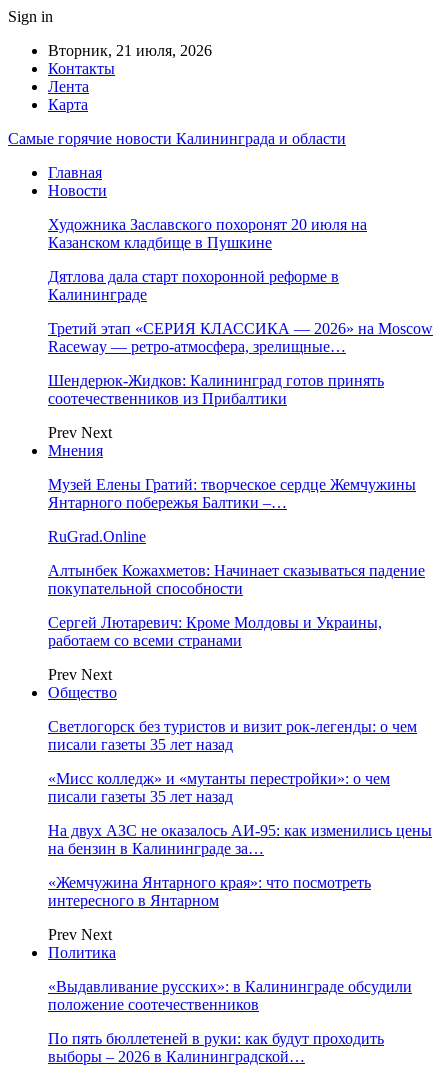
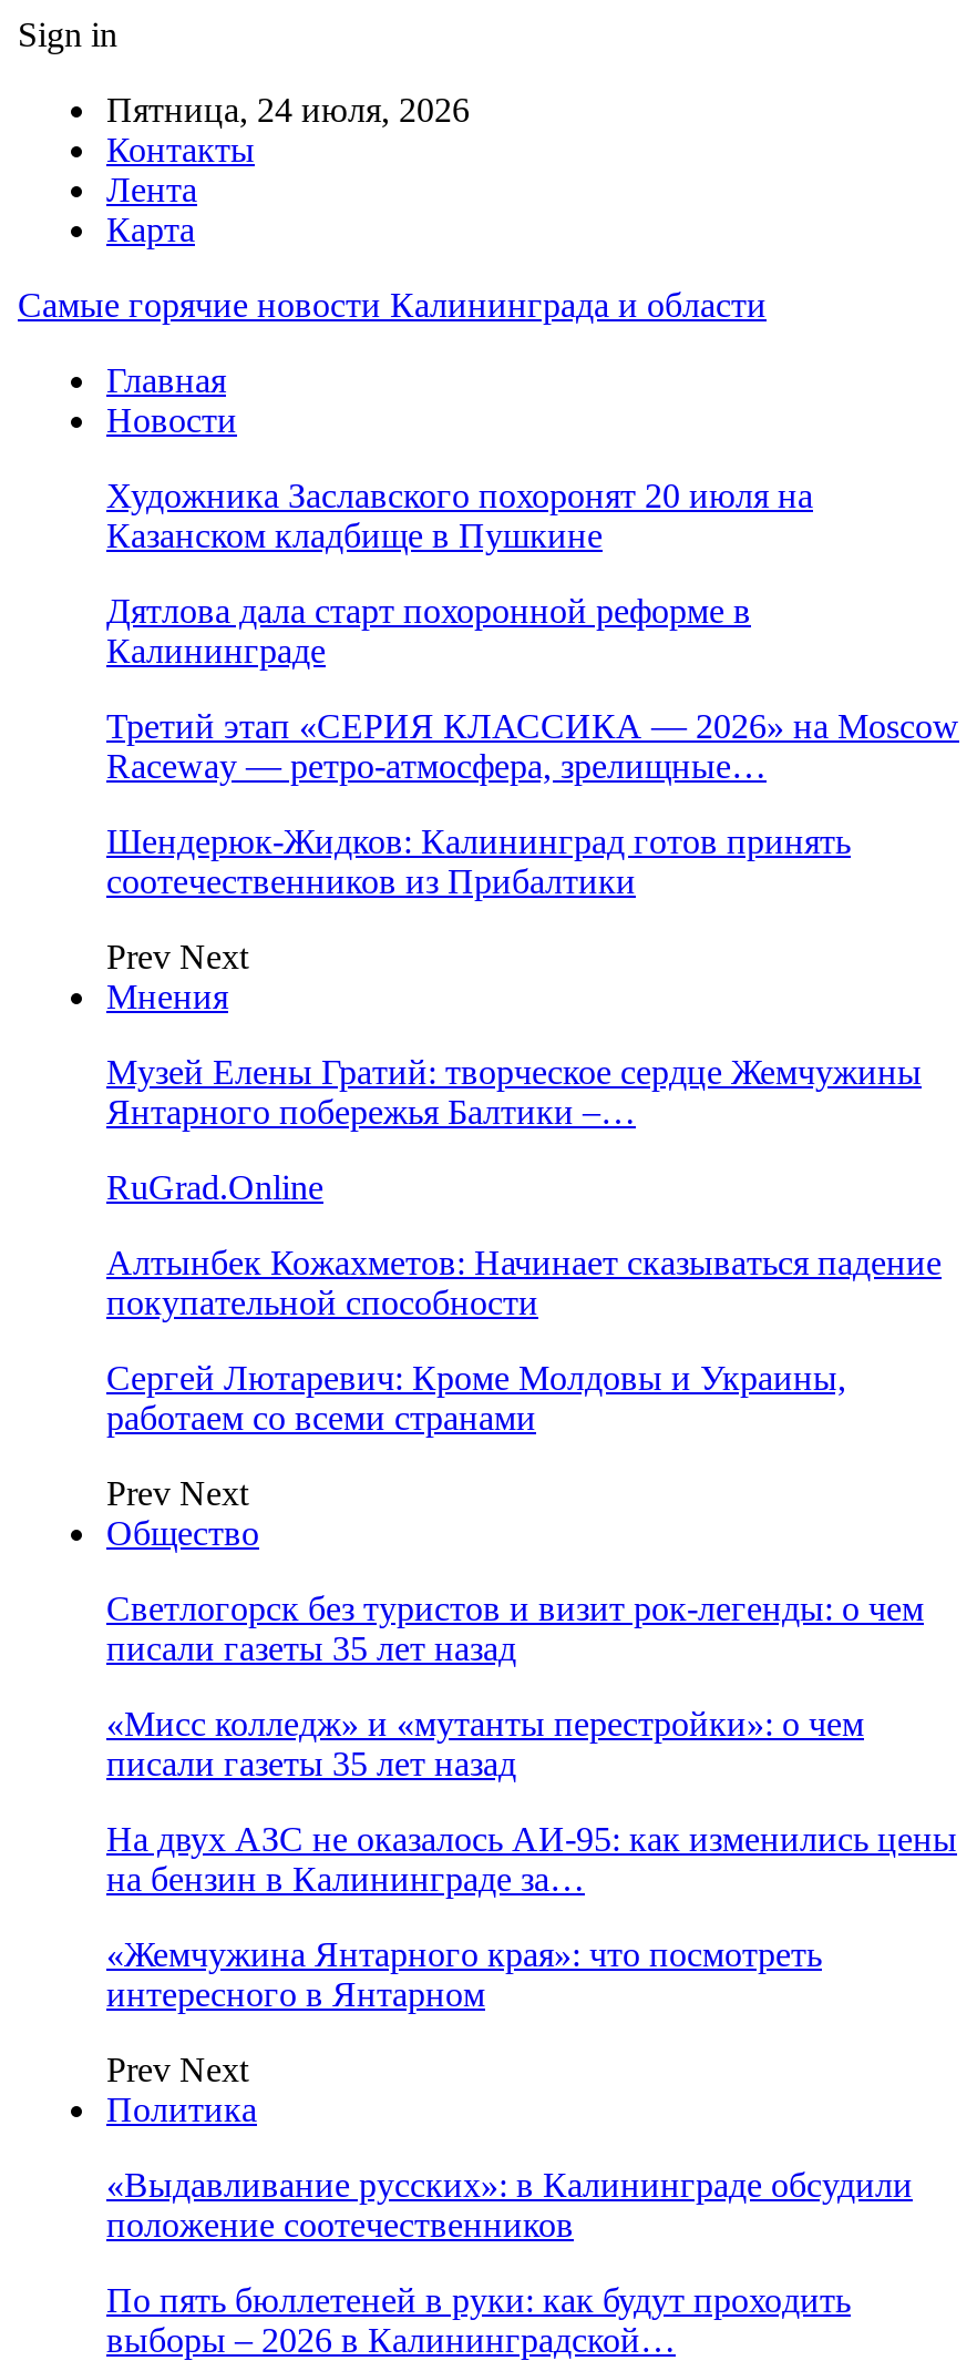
- Вторник, 21 июля, 2026
+ Пятница, 24 июля, 2026
